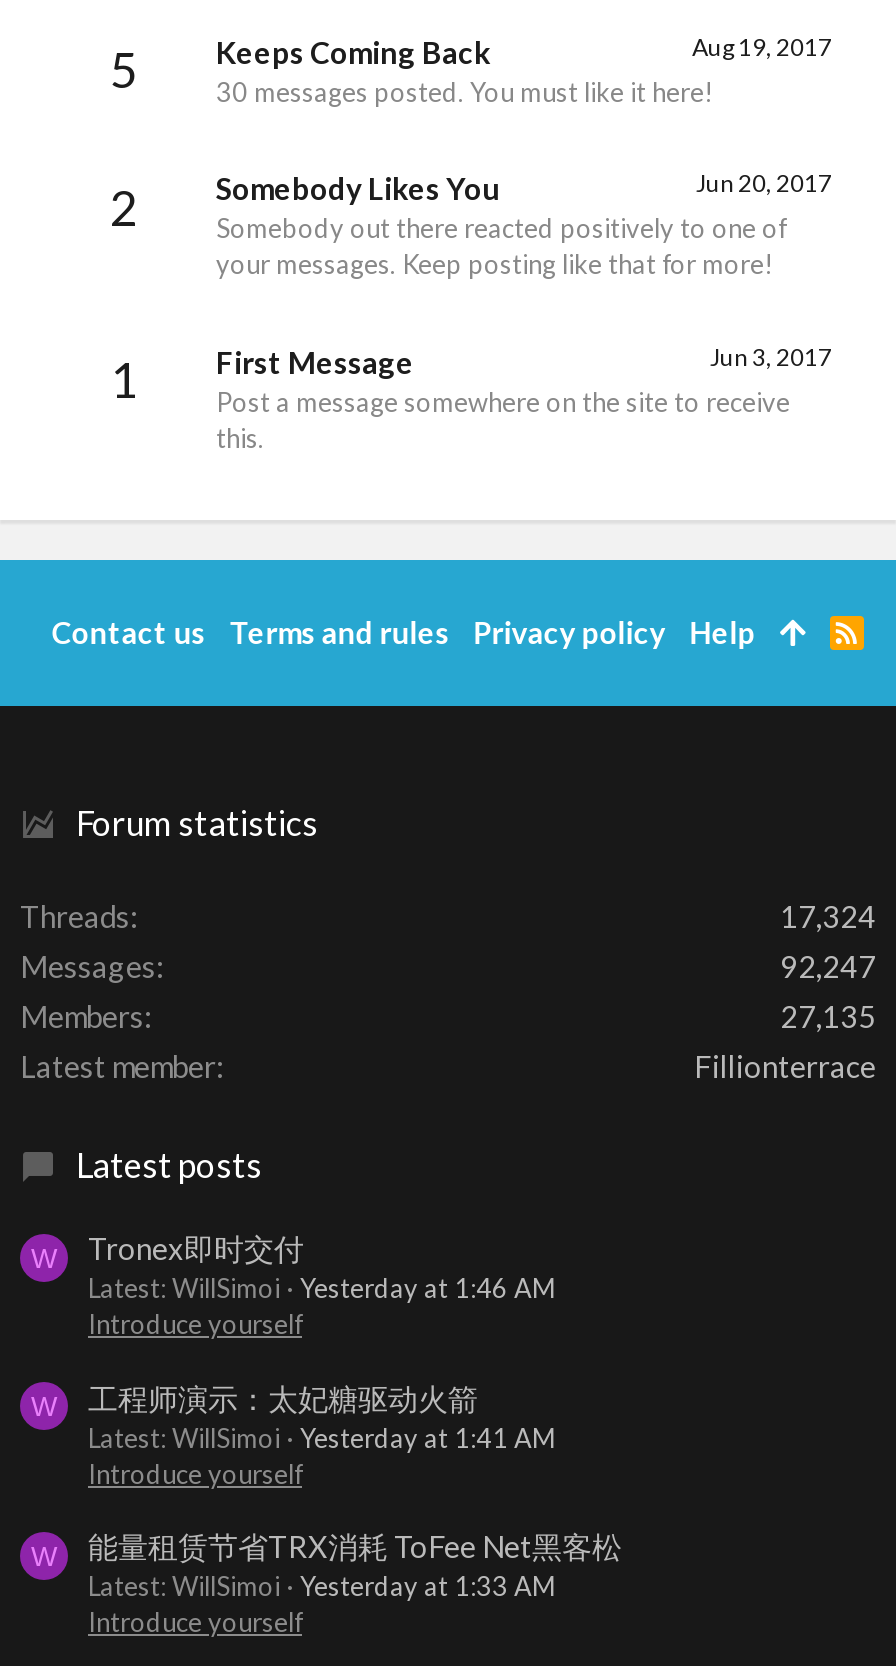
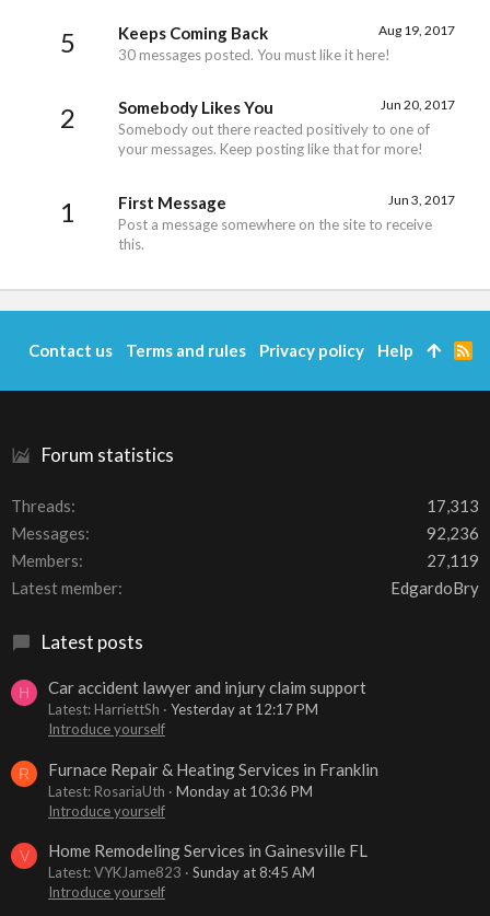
- 17,324
+ 17,313

- 92,247
+ 92,236

- 27,135
+ 27,119

- Fillionterrace
+ EdgardoBry

- W
- Tronex即时交付
- Latest: WillSimoi
- Yesterday at 1:46 AM
+ H
+ Car accident lawyer and injury claim support
+ Latest: HarriettSh
+ Yesterday at 12:17 PM

- W
- 工程师演示：太妃糖驱动火箭
- Latest: WillSimoi
- Yesterday at 1:41 AM
+ R
+ Furnace Repair & Heating Services in Franklin
+ Latest: RosariaUth
+ Monday at 10:36 PM

- W
- 能量租赁节省TRX消耗 ToFee Net黑客松
- Latest: WillSimoi
- Yesterday at 1:33 AM
+ V
+ Home Remodeling Services in Gainesville FL
+ Latest: VYKJame823
+ Sunday at 8:45 AM
